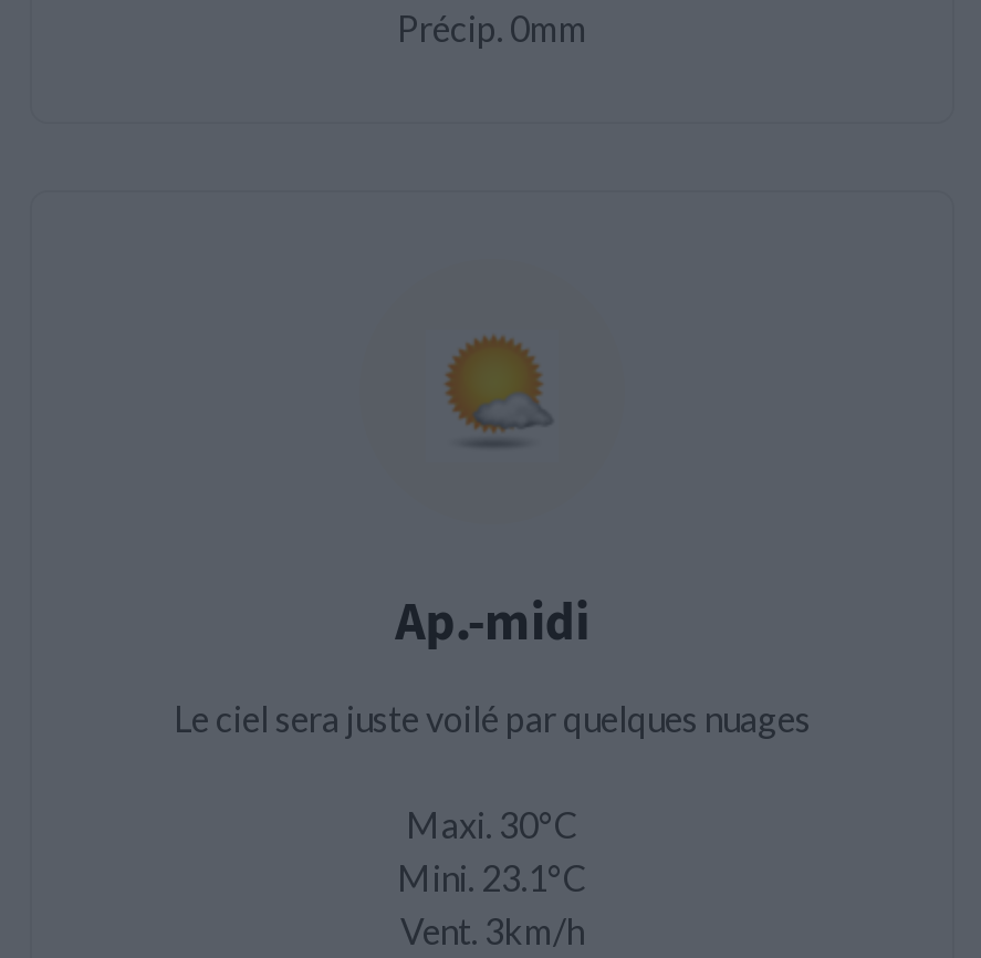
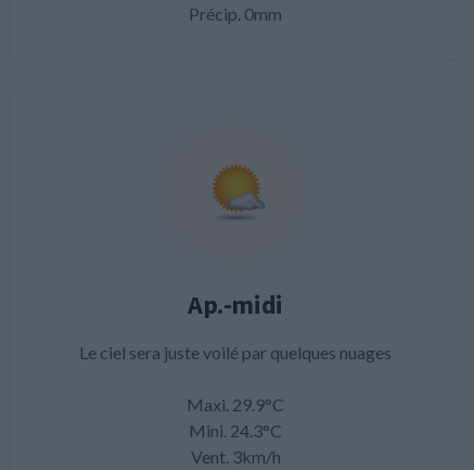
- Maxi. 30°C
+ Maxi. 29.9°C

- Mini. 23.1°C
+ Mini. 24.3°C
